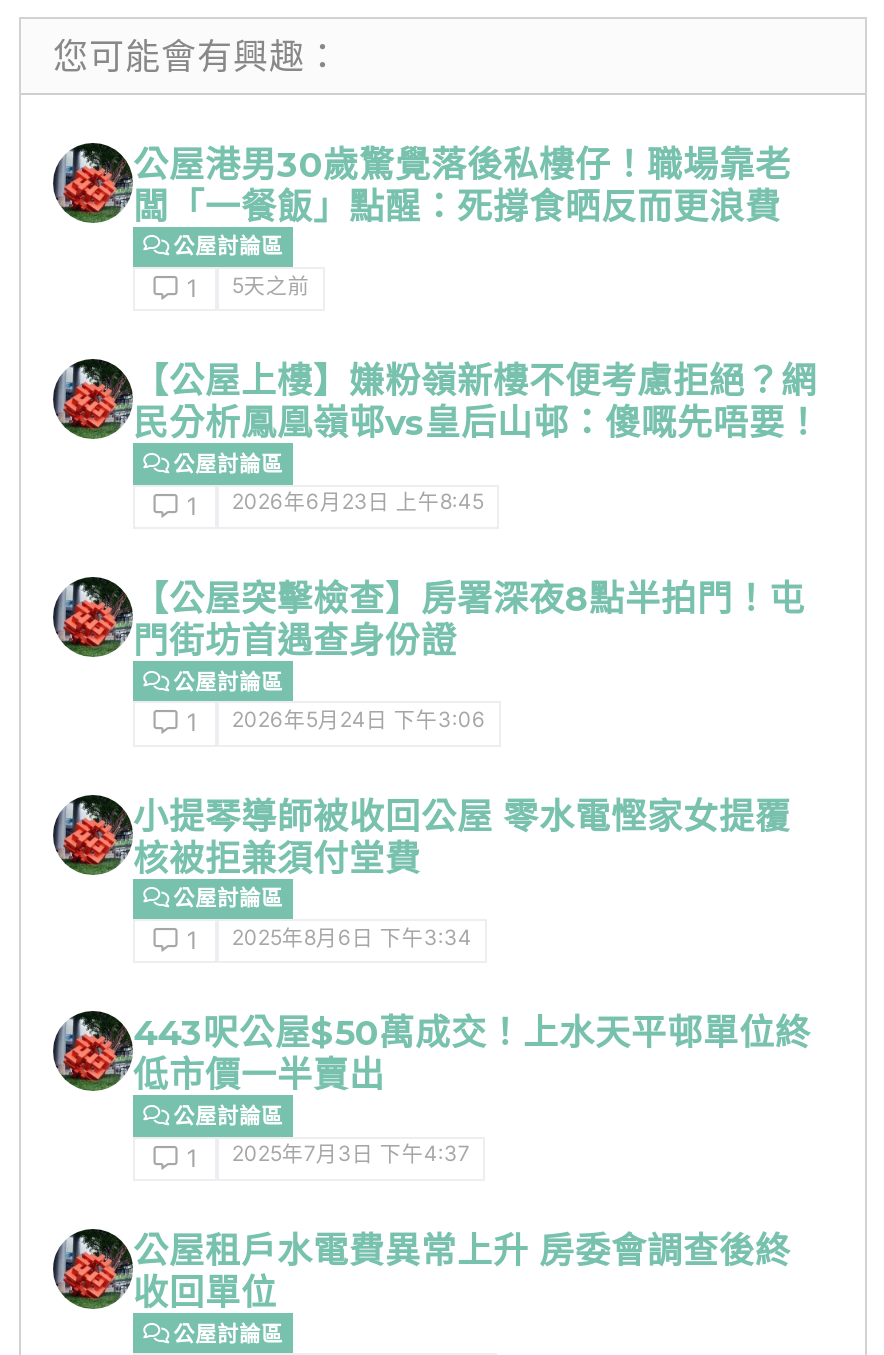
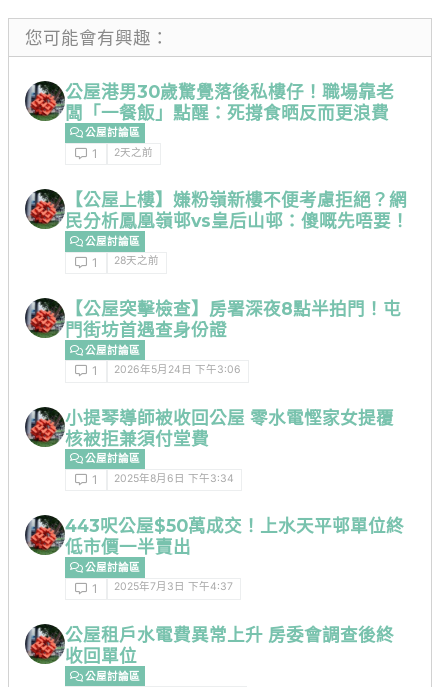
- 1 5天之前
+ 1 2天之前

- 1 2026年6月23日 上午8:45
+ 1 28天之前
